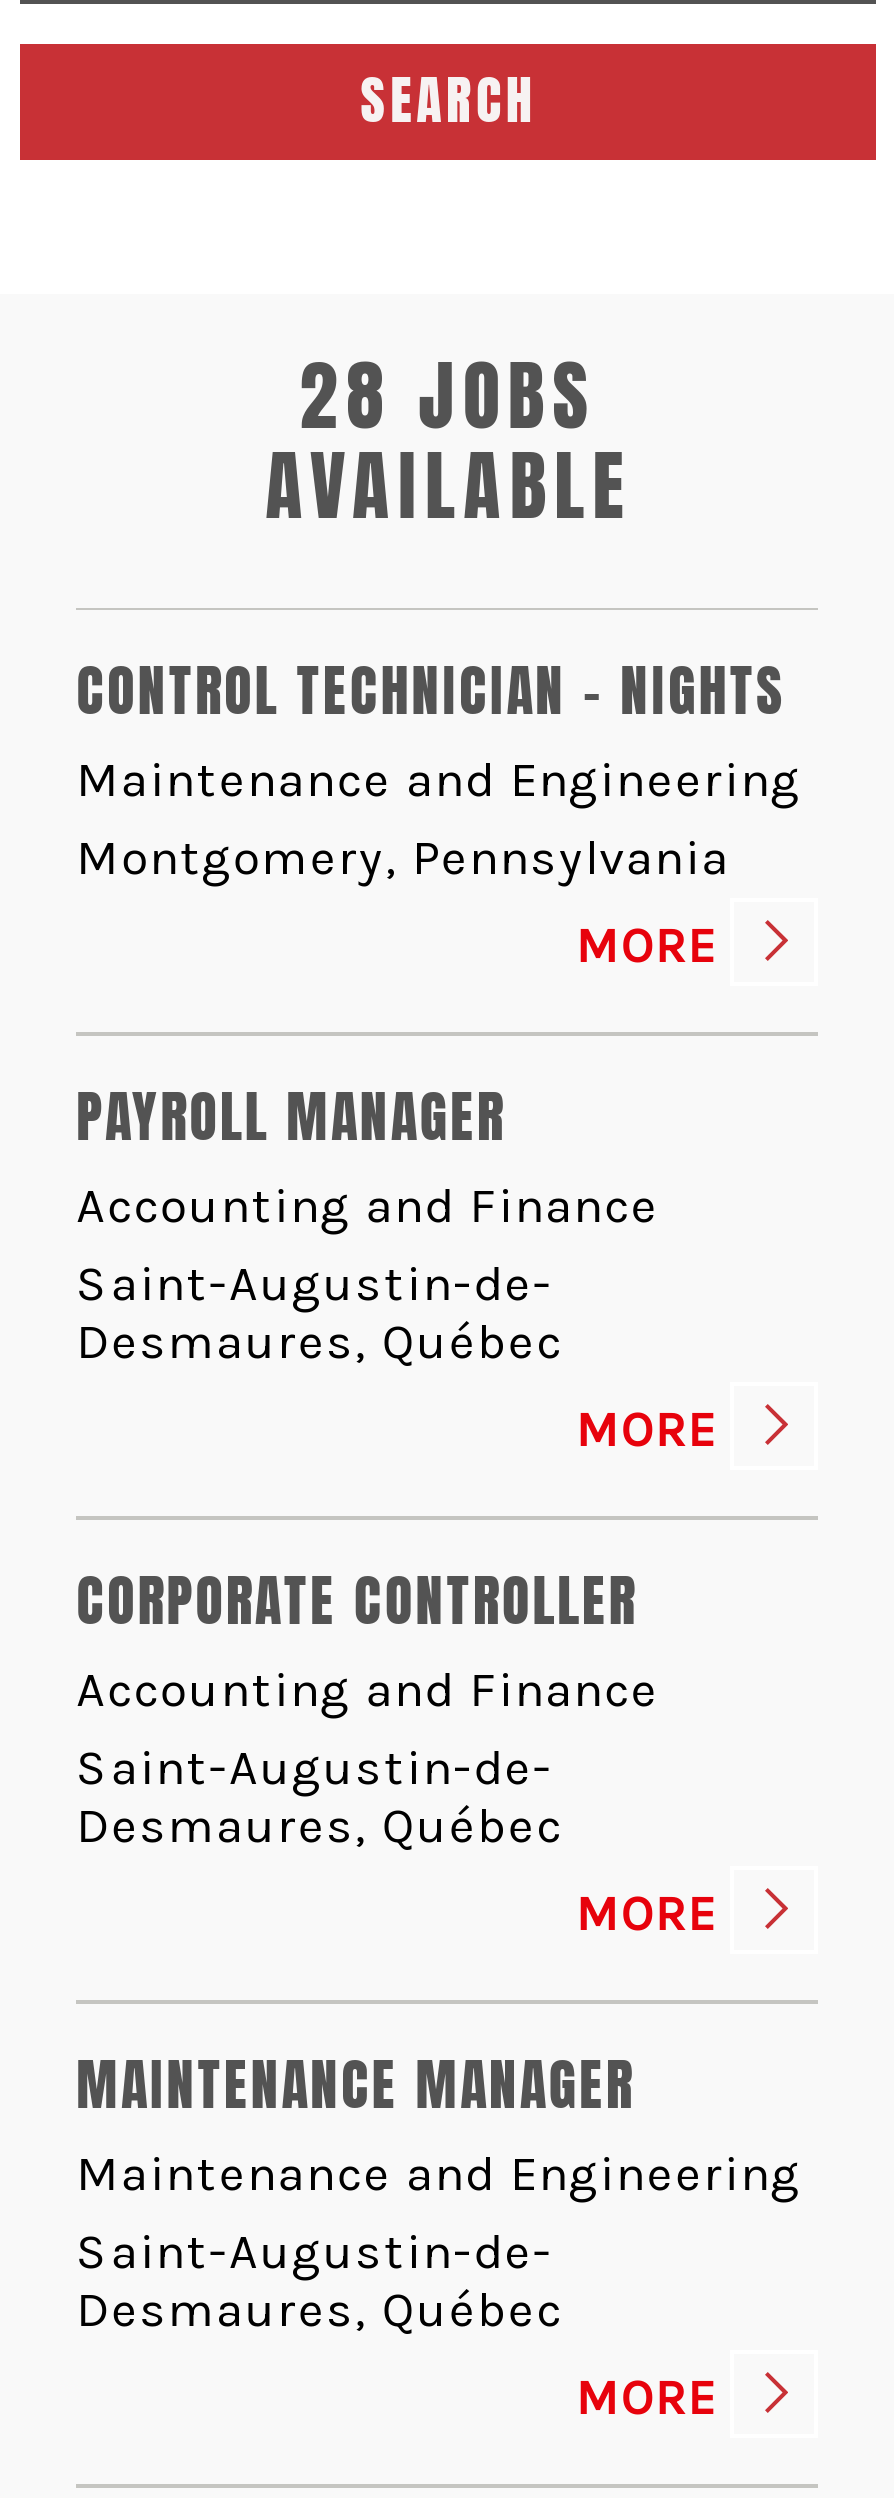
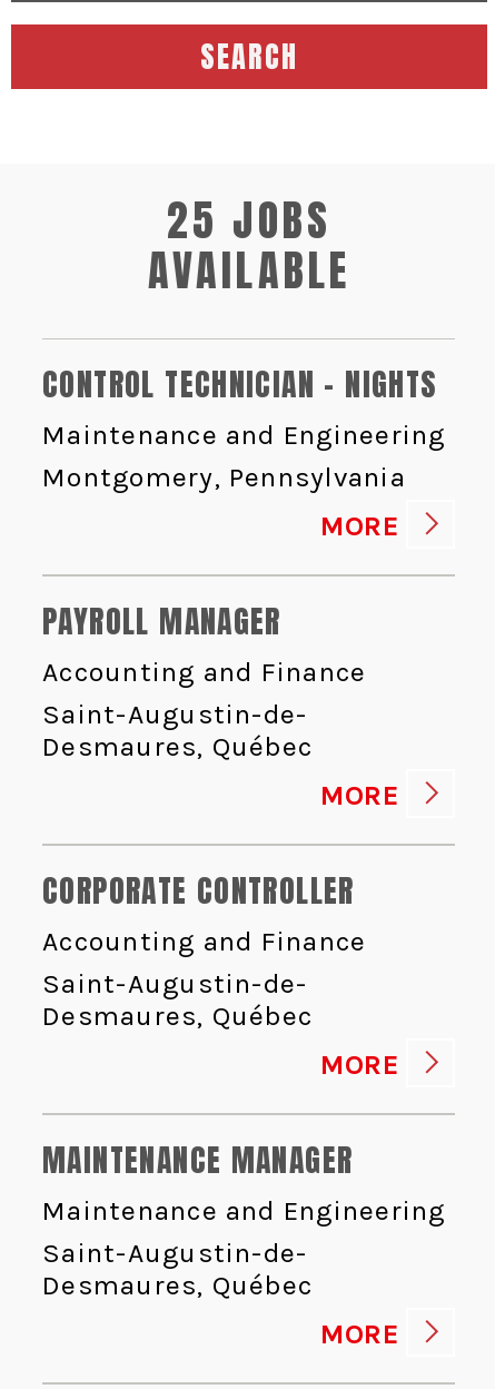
- 28 JOBS
+ 25 JOBS
